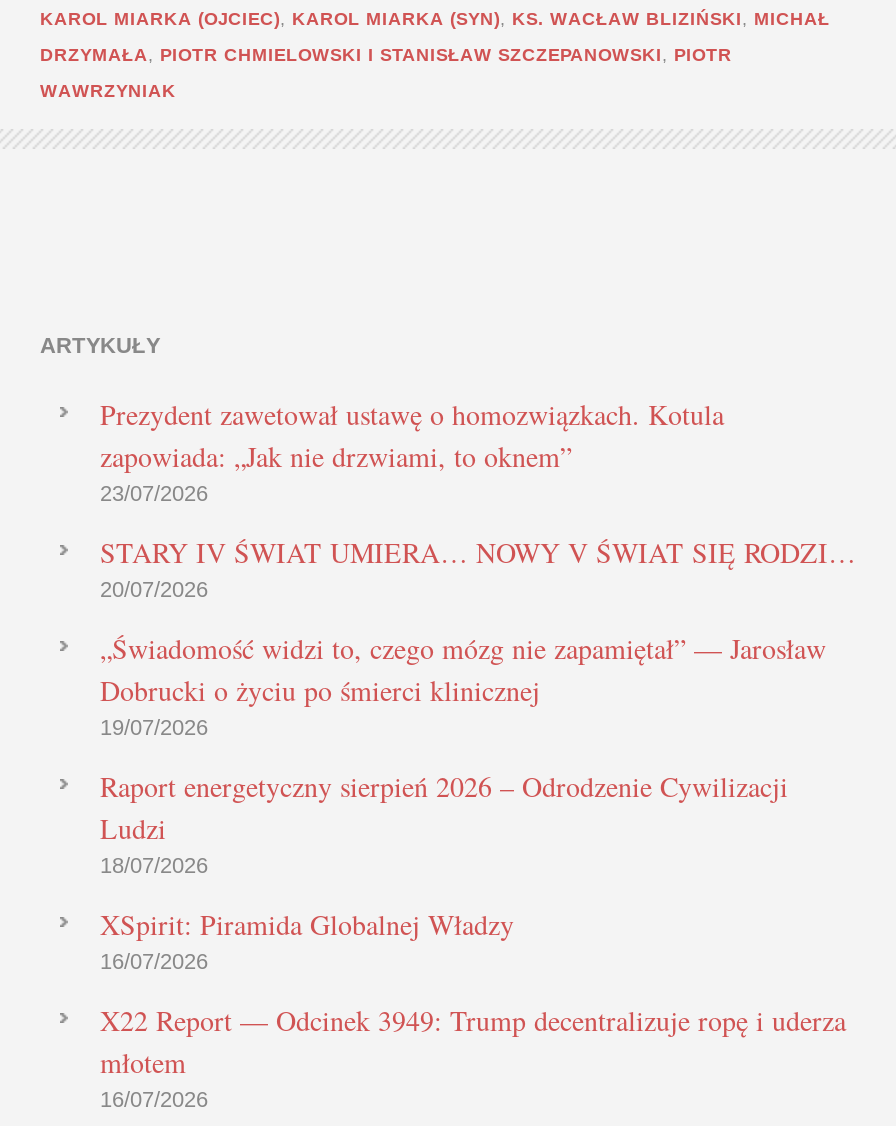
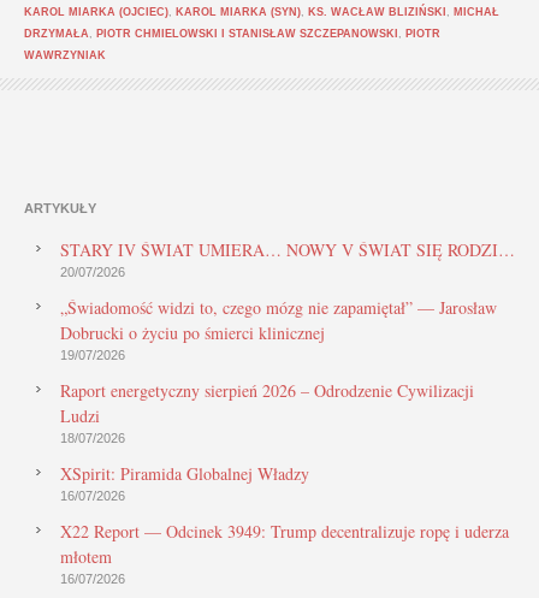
- Prezydent zawetował ustawę o homozwiązkach. Kotula
- zapowiada: „Jak nie drzwiami, to oknem”
- 23/07/2026
